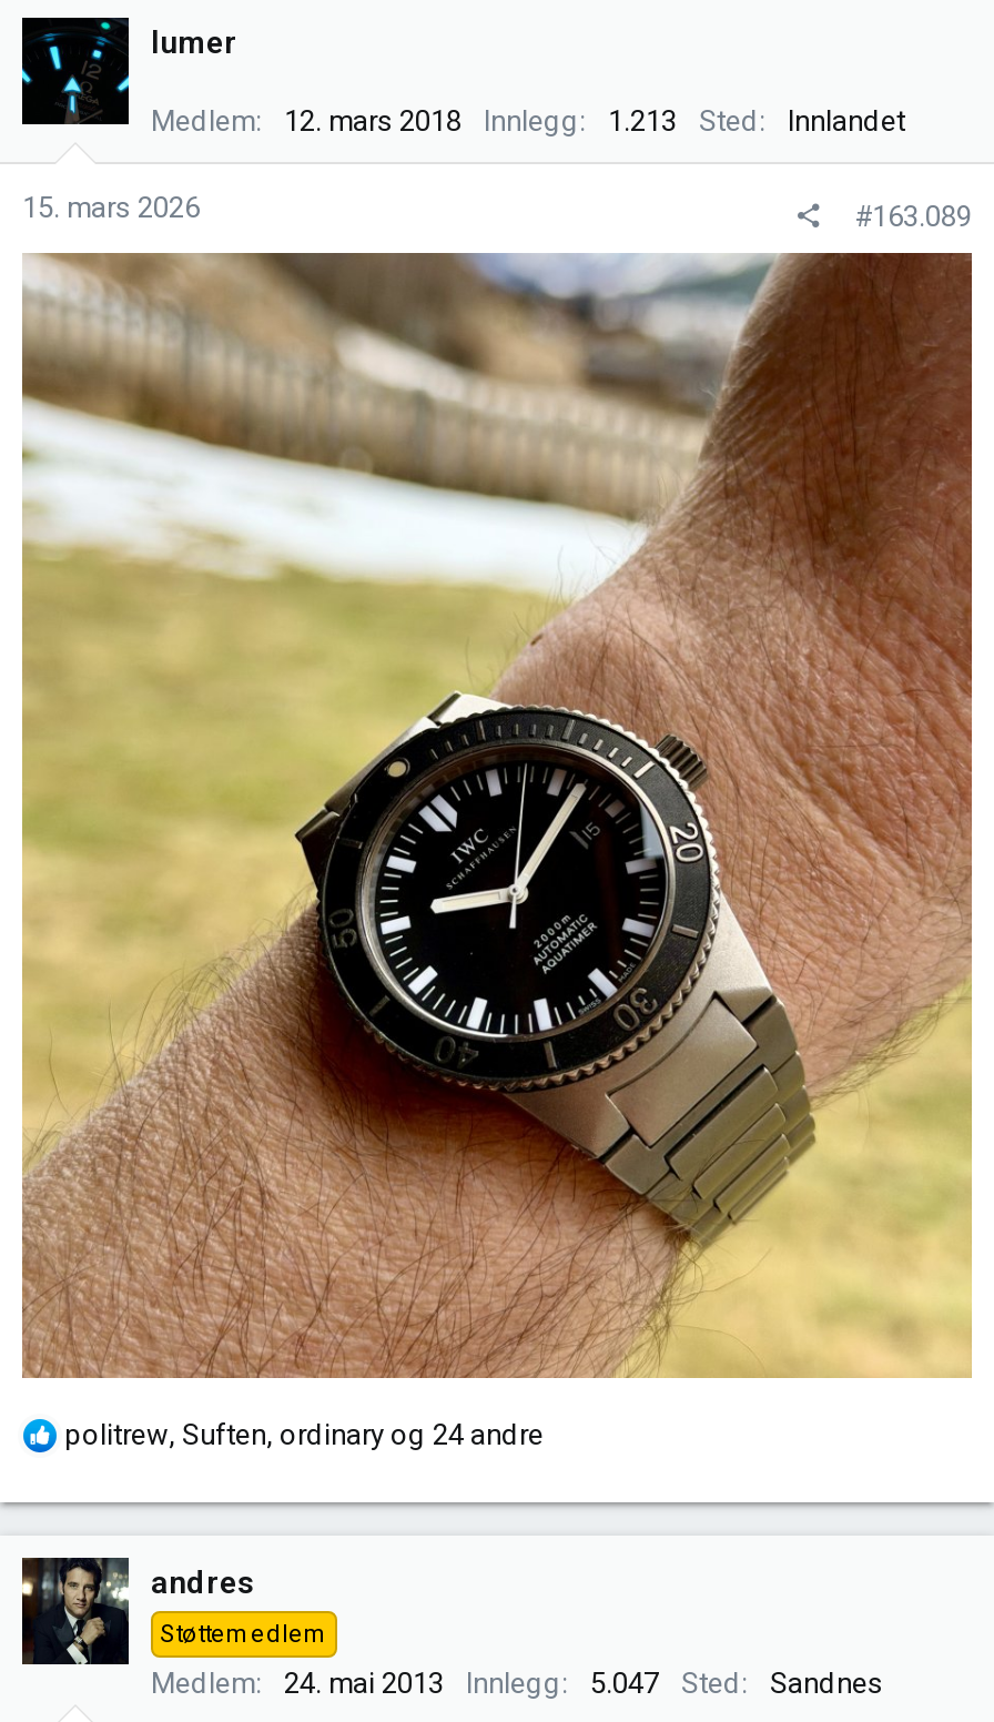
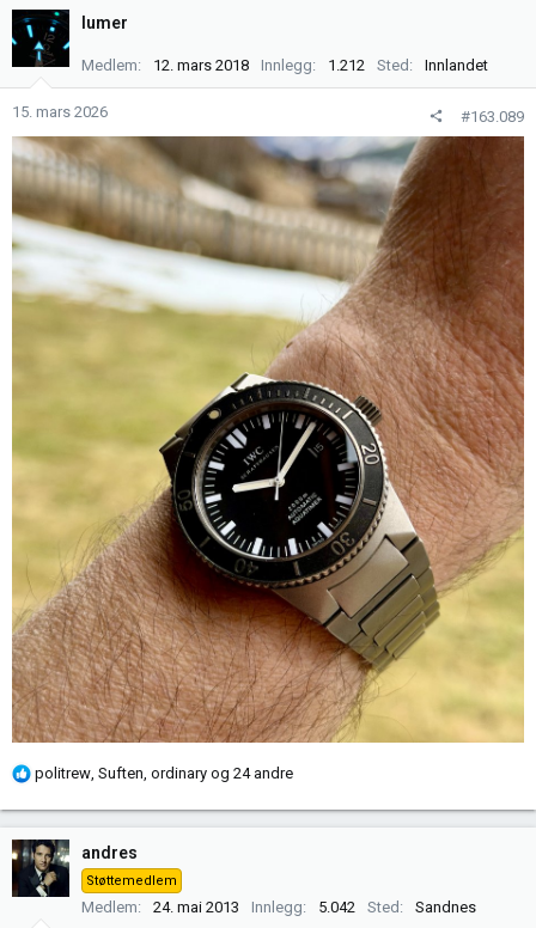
- 1.213
+ 1.212

- Medlem 24. mai 2013 Innlegg 5.047 Sted Sandnes
+ Medlem 24. mai 2013 Innlegg 5.042 Sted Sandnes
